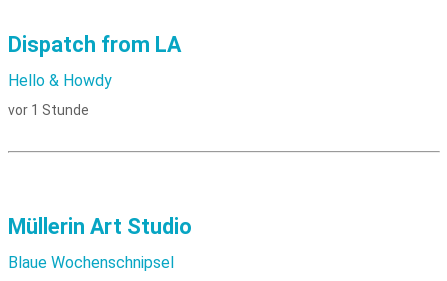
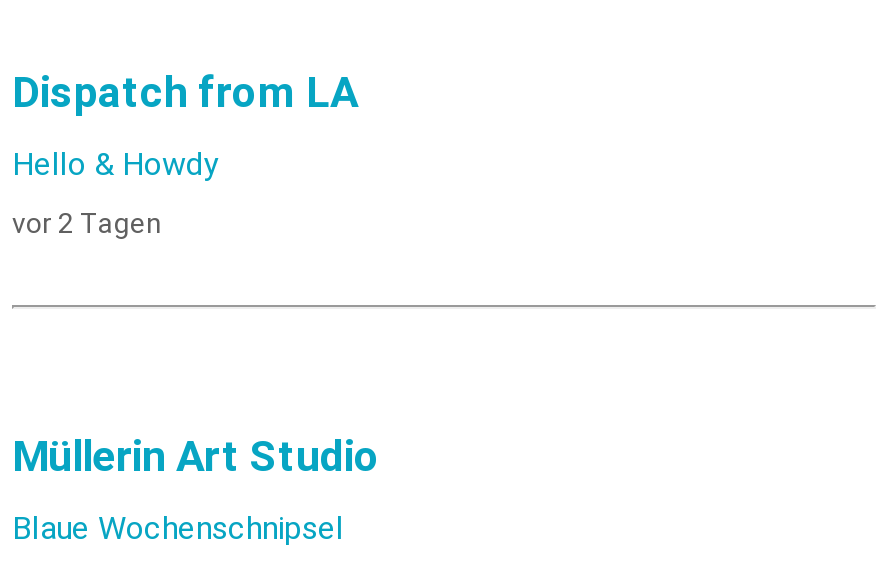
- vor 1 Stunde
+ vor 2 Tagen
